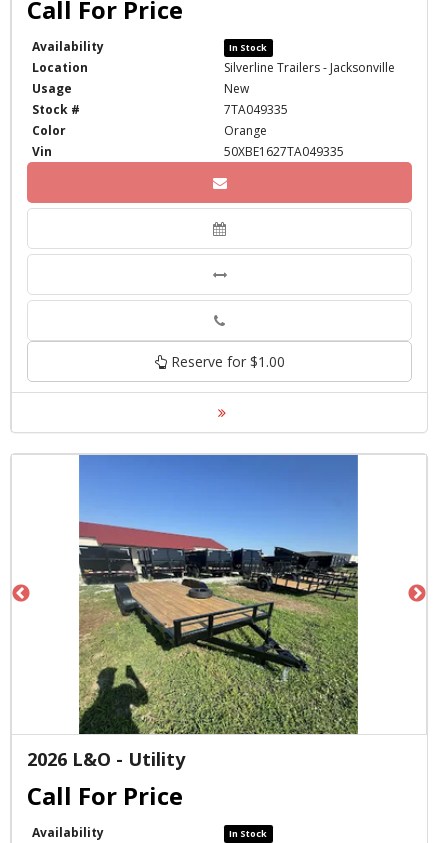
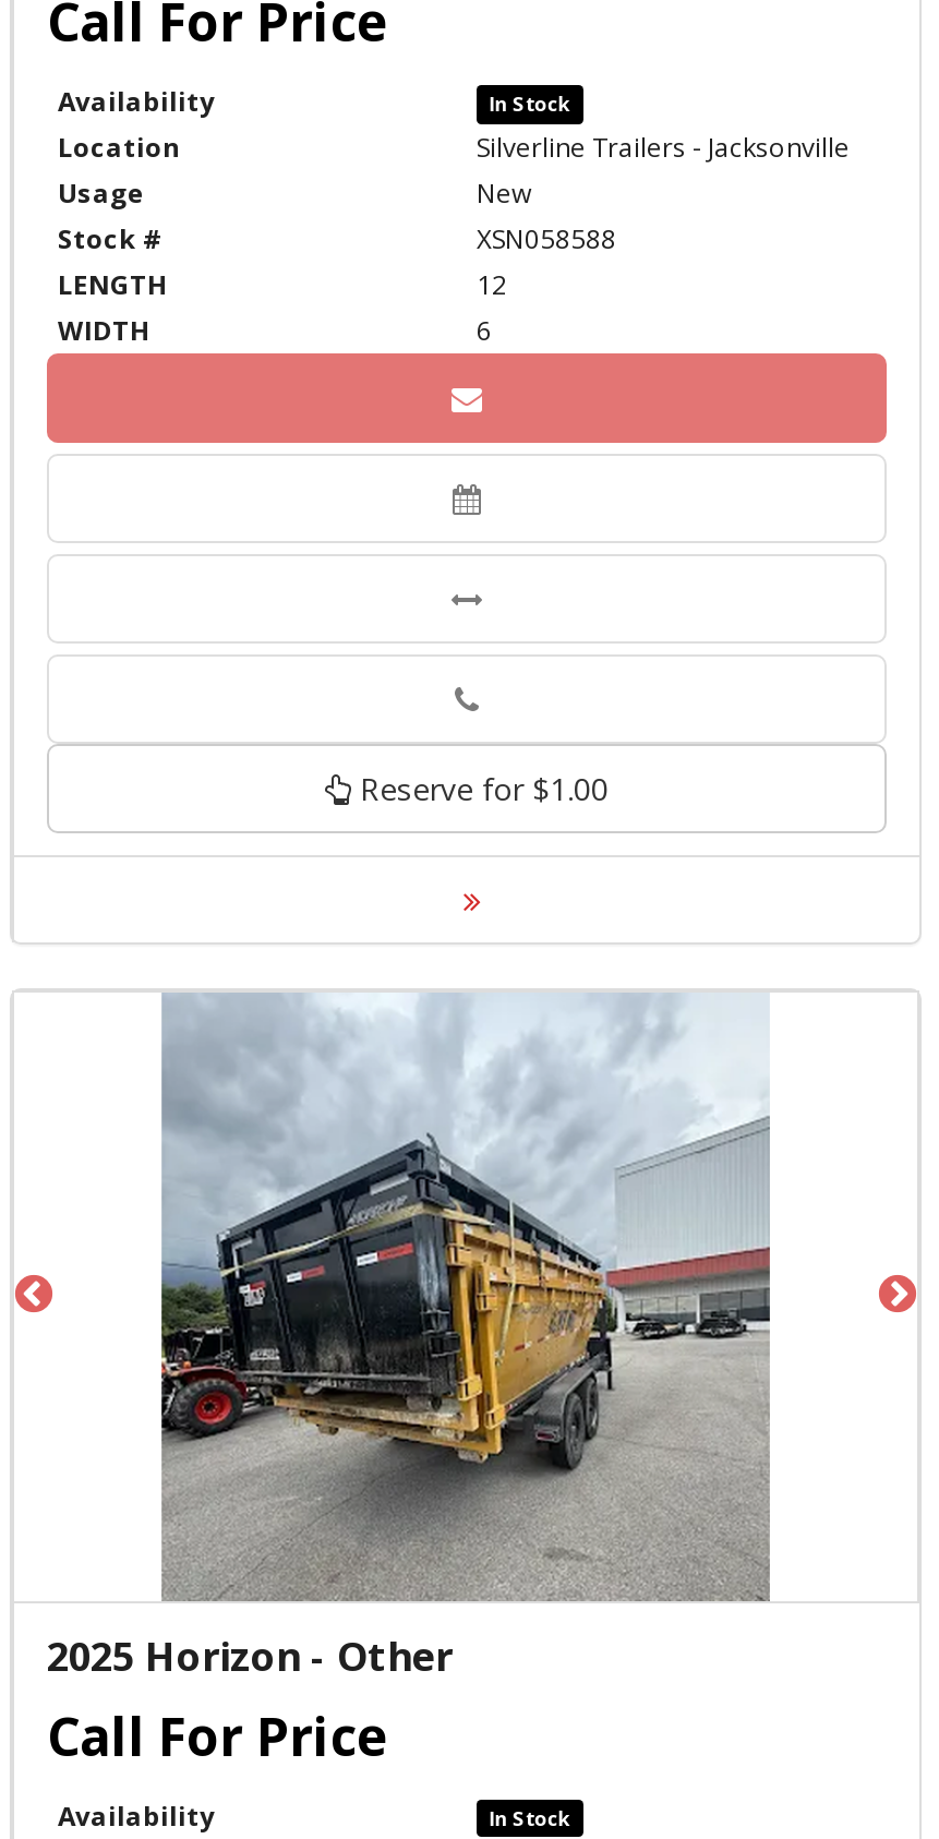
- 7TA049335
- Color
- Orange
- Vin
- 50XBE1627TA049335
+ XSN058588
+ LENGTH
+ 12
+ WIDTH
+ 6

- [image]
- 2026 L&O - Utility
+ [image]
+ 2025 Horizon - Other
